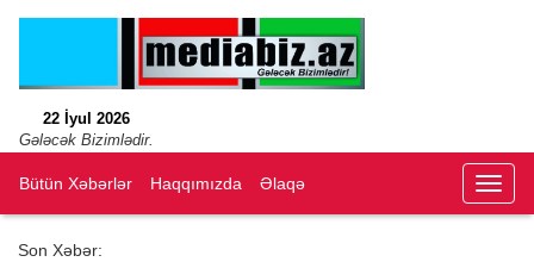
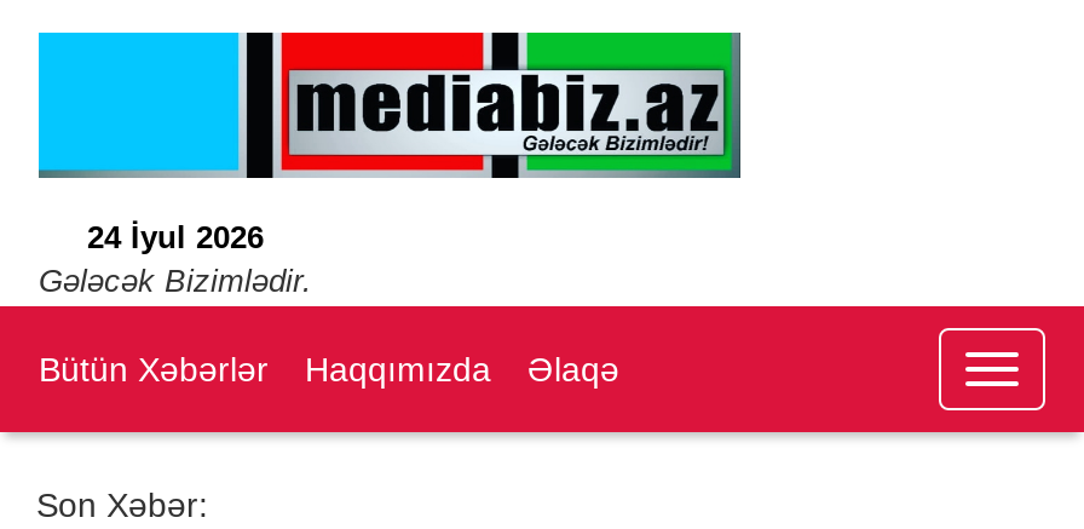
- 22 İyul 2026
+ 24 İyul 2026
